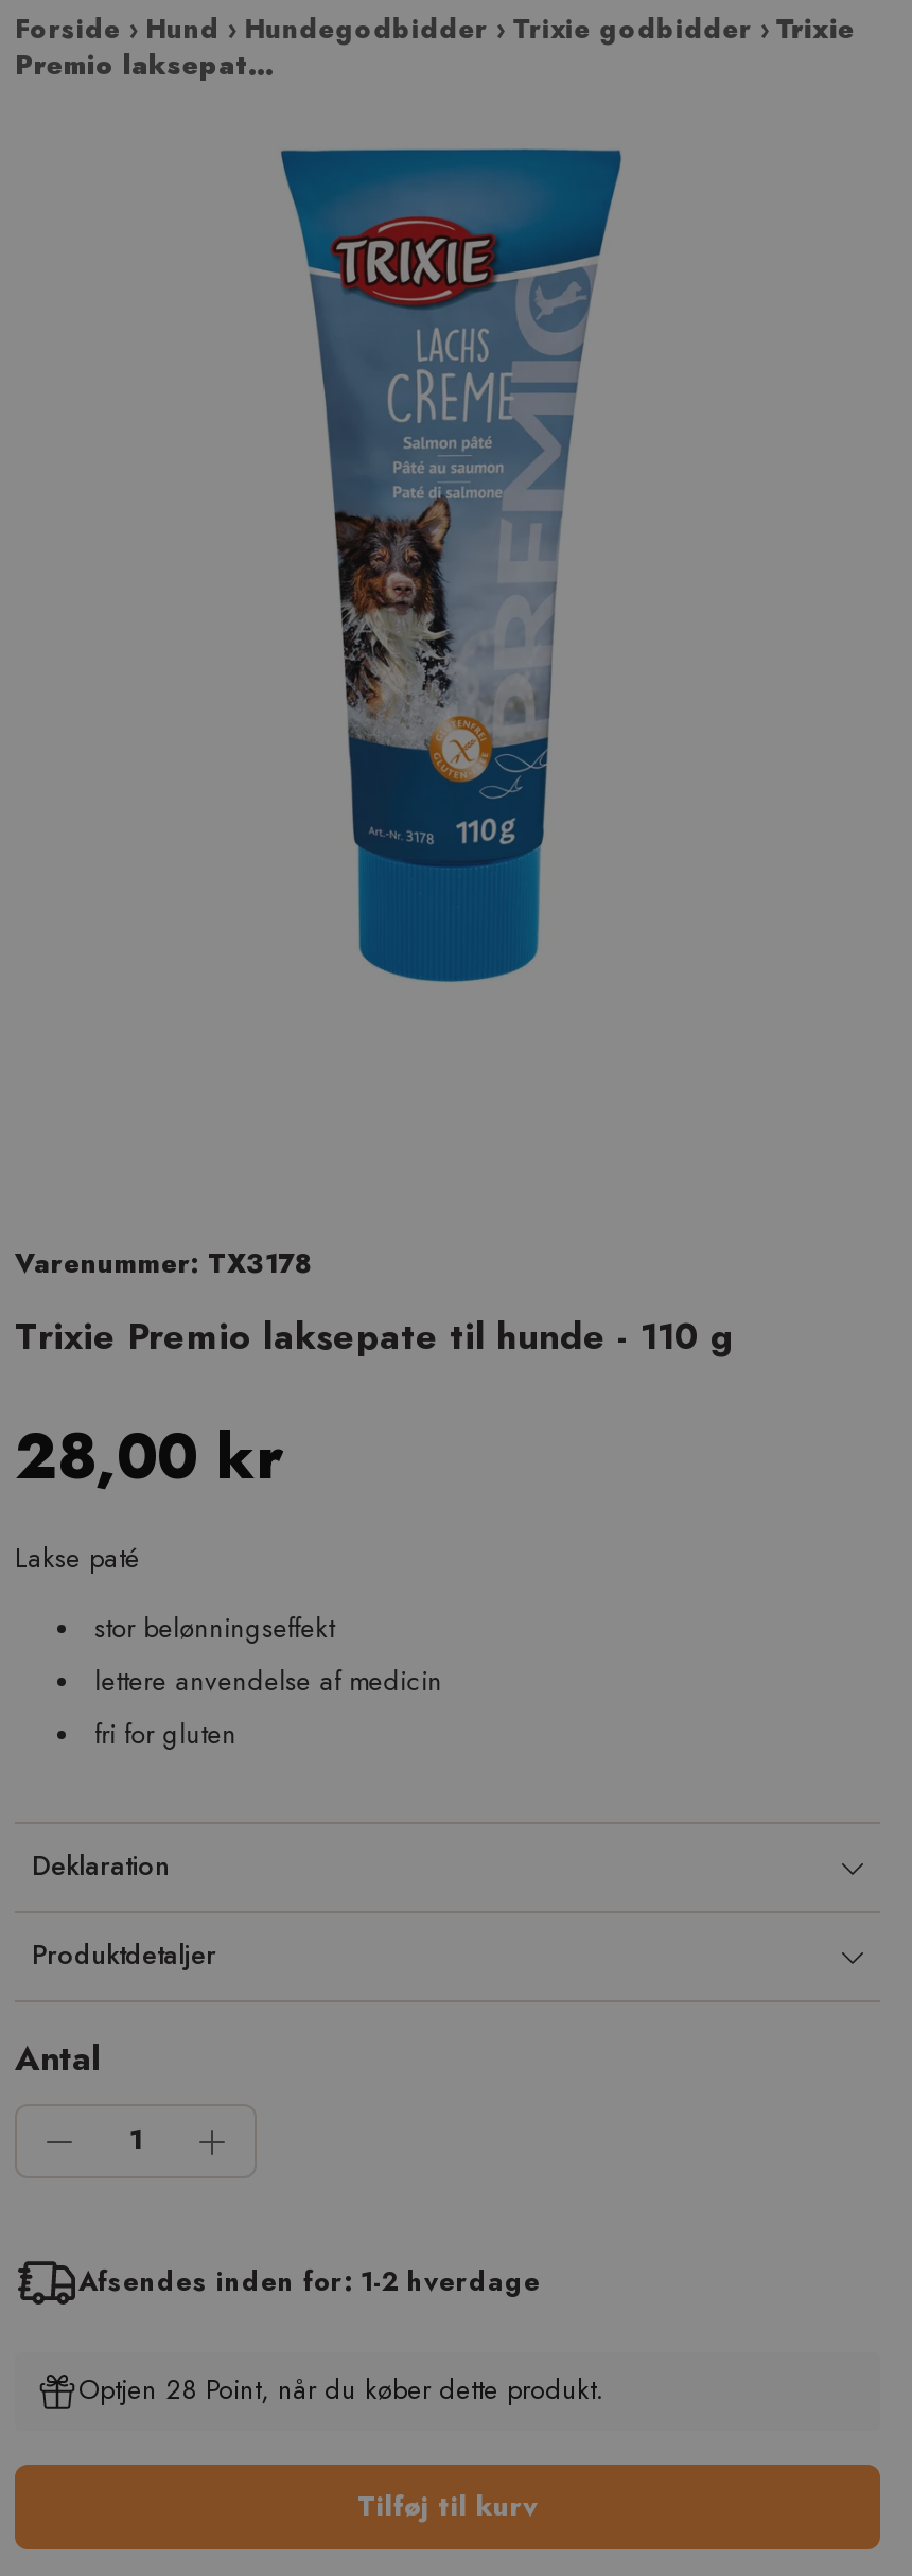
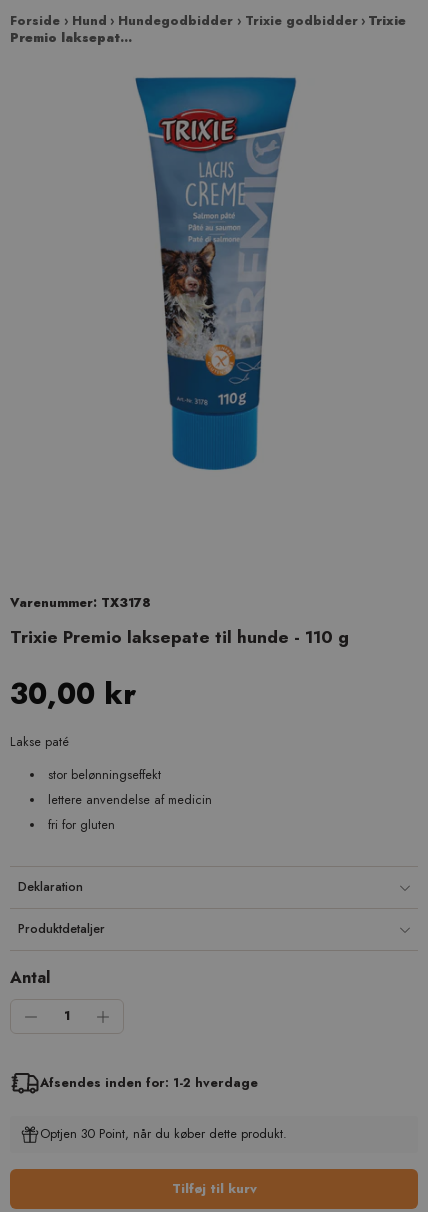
- 28,00 kr
+ 30,00 kr

- Optjen 28 Point, når du køber dette produkt.
+ Optjen 30 Point, når du køber dette produkt.
